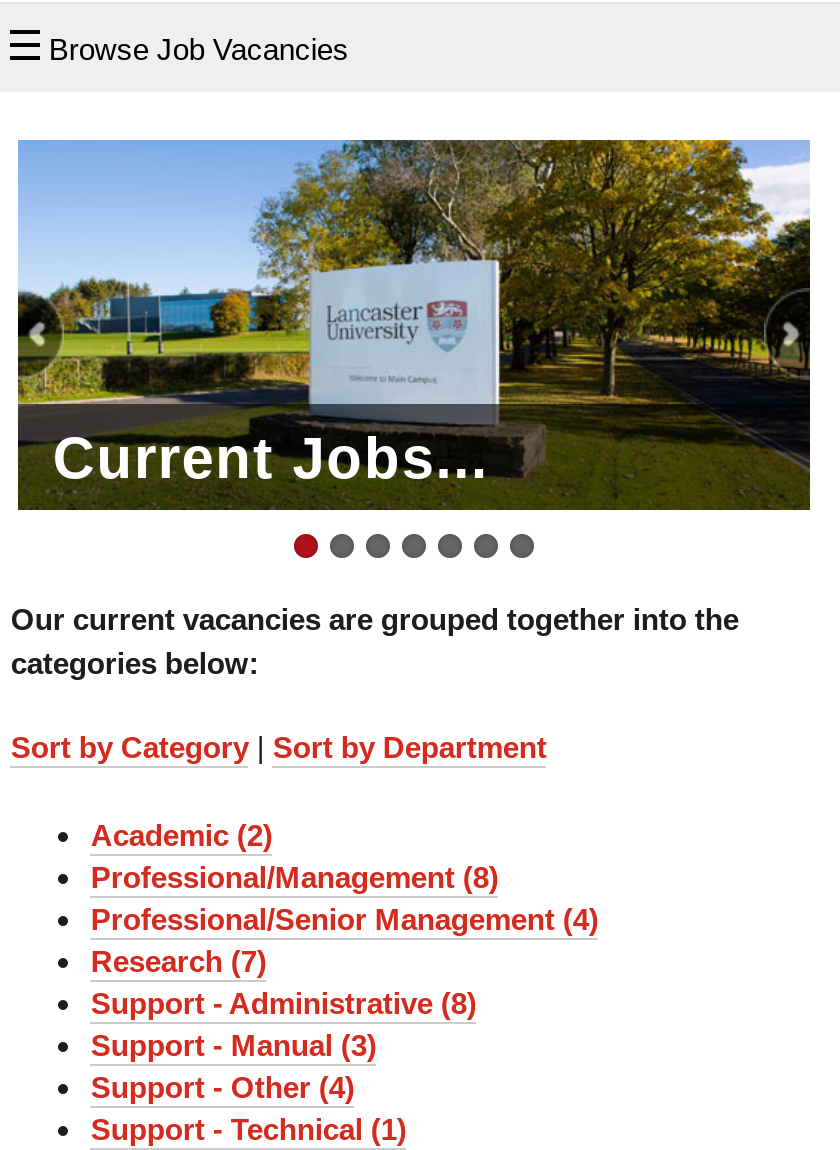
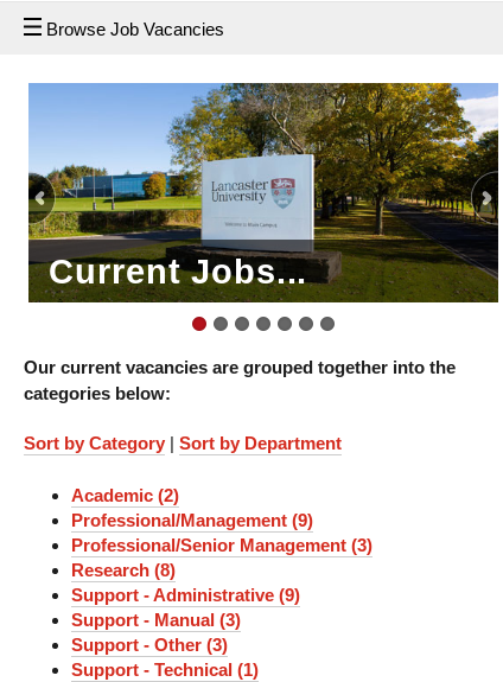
- Professional/Management (8)
+ Professional/Management (9)

- Professional/Senior Management (4)
+ Professional/Senior Management (3)

- Research (7)
+ Research (8)

- Support - Administrative (8)
+ Support - Administrative (9)

- Support - Other (4)
+ Support - Other (3)
